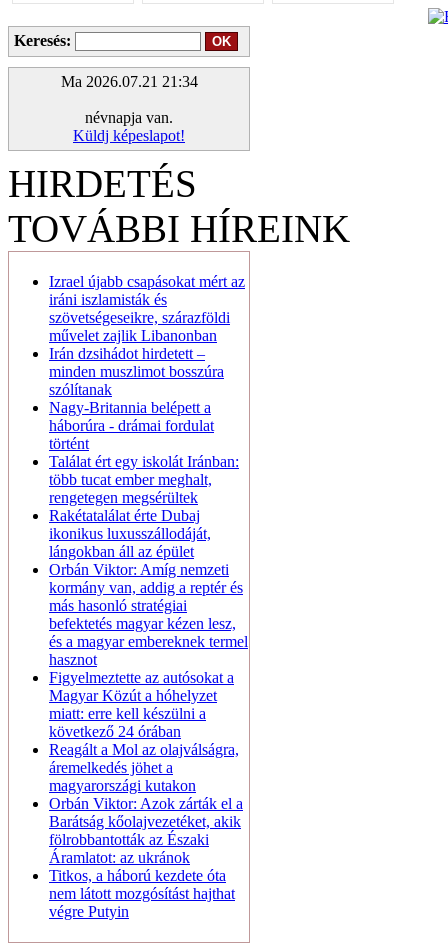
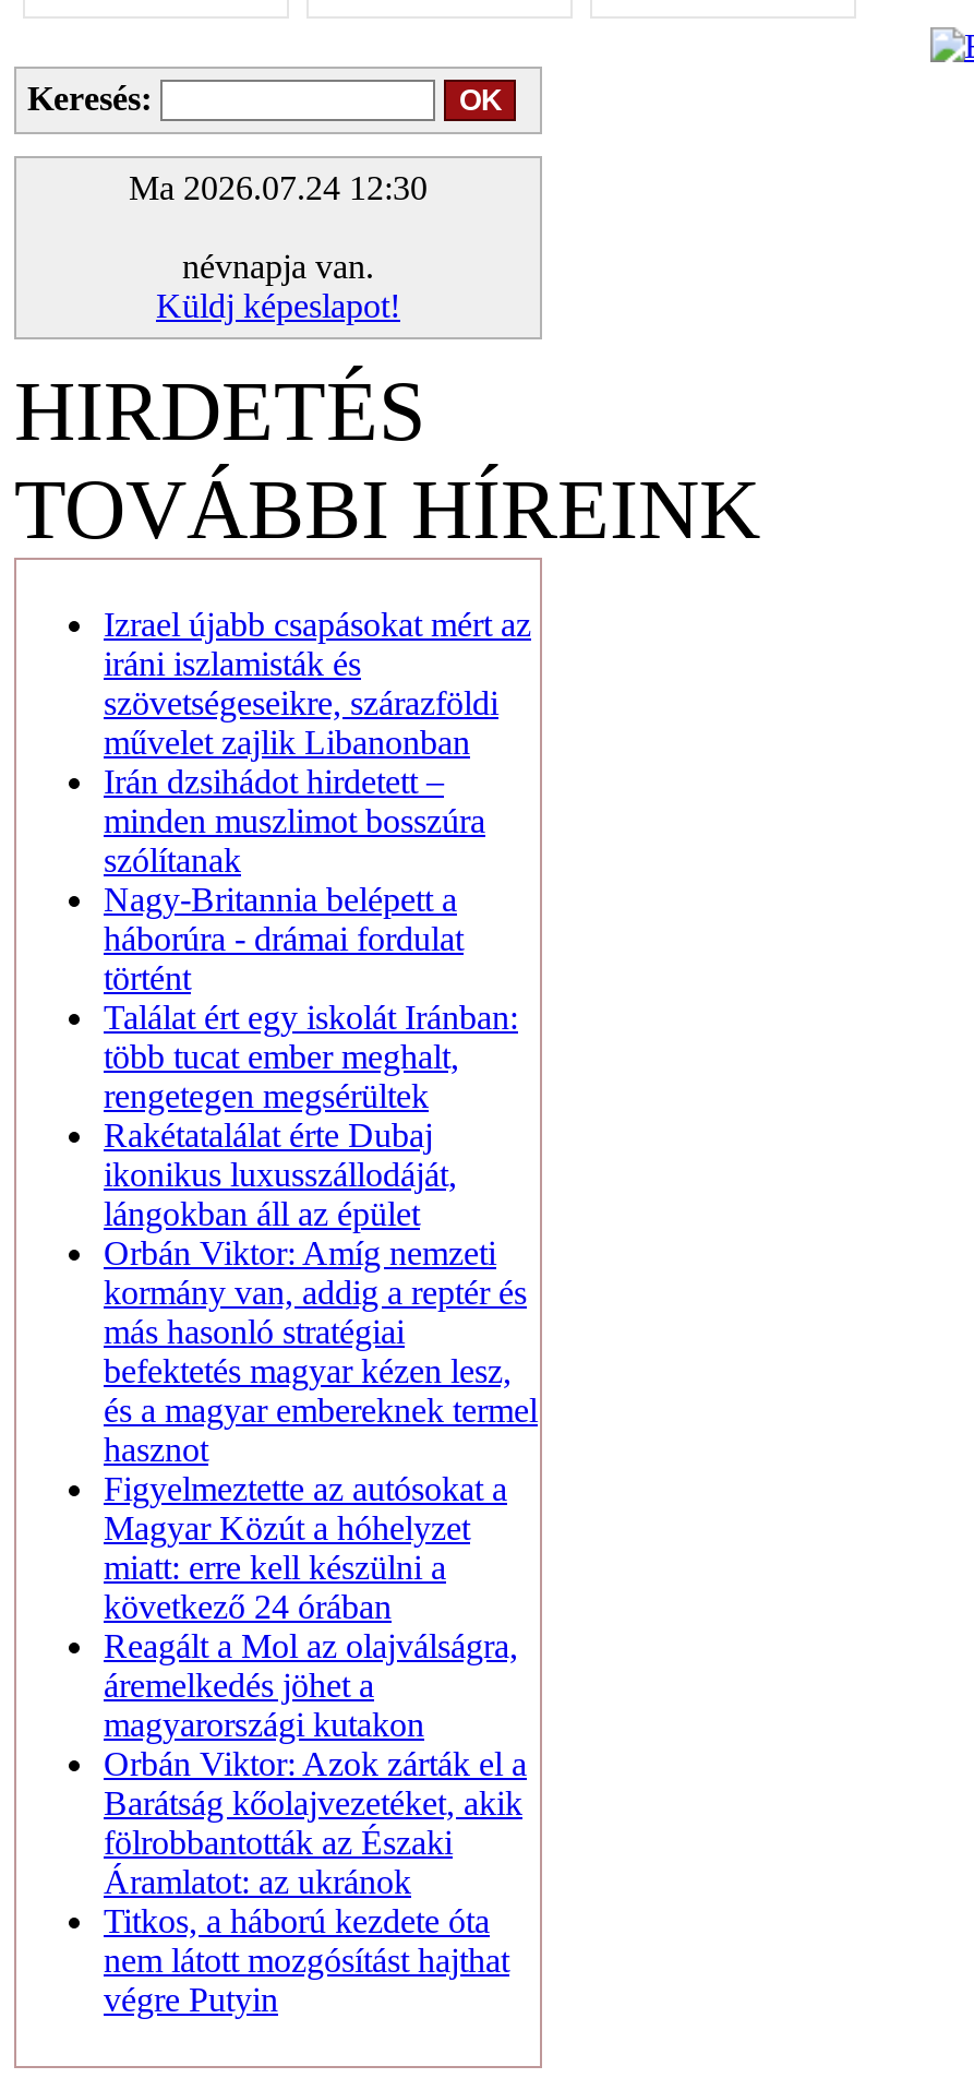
- Ma 2026.07.21 21:34
+ Ma 2026.07.24 12:30
